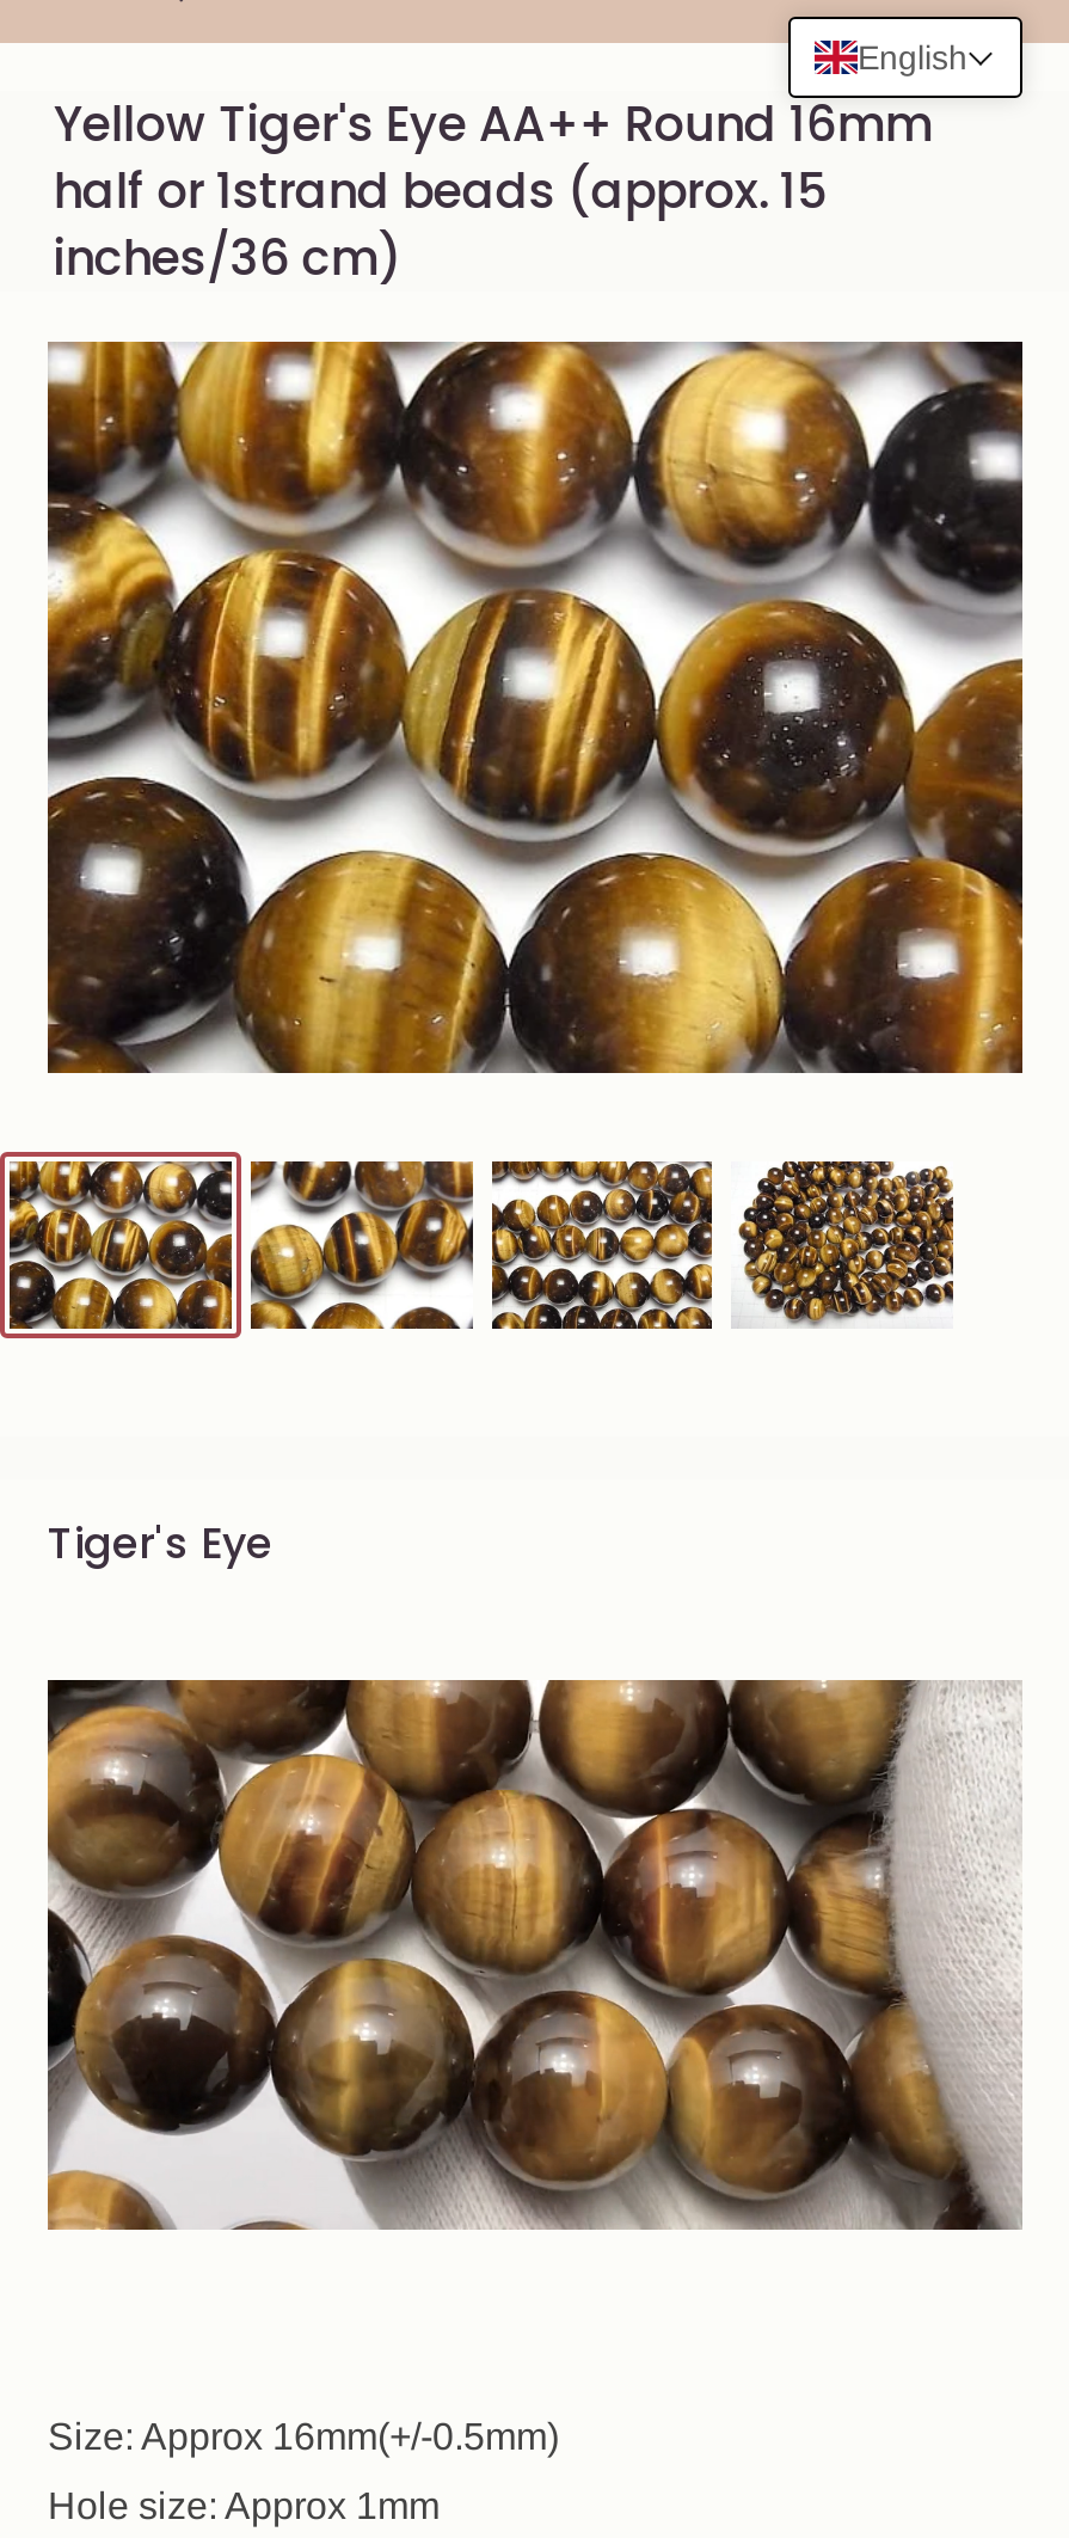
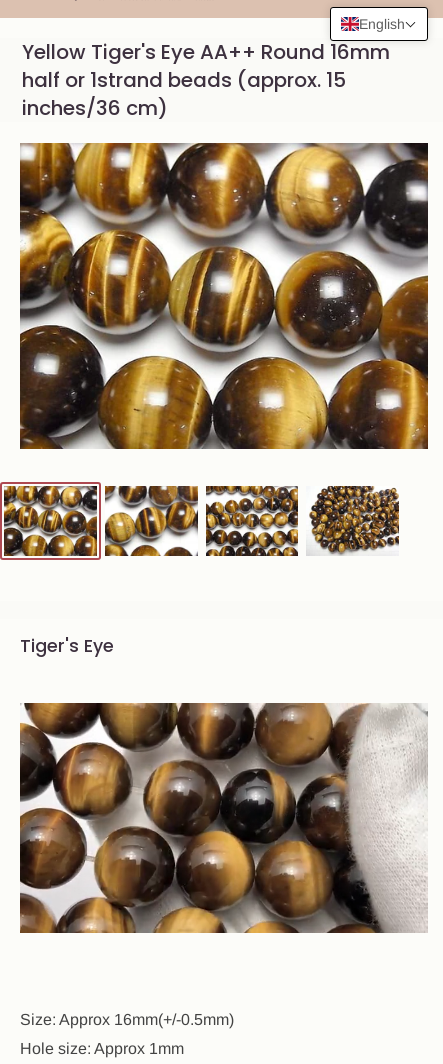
- [image]
+ [image]
